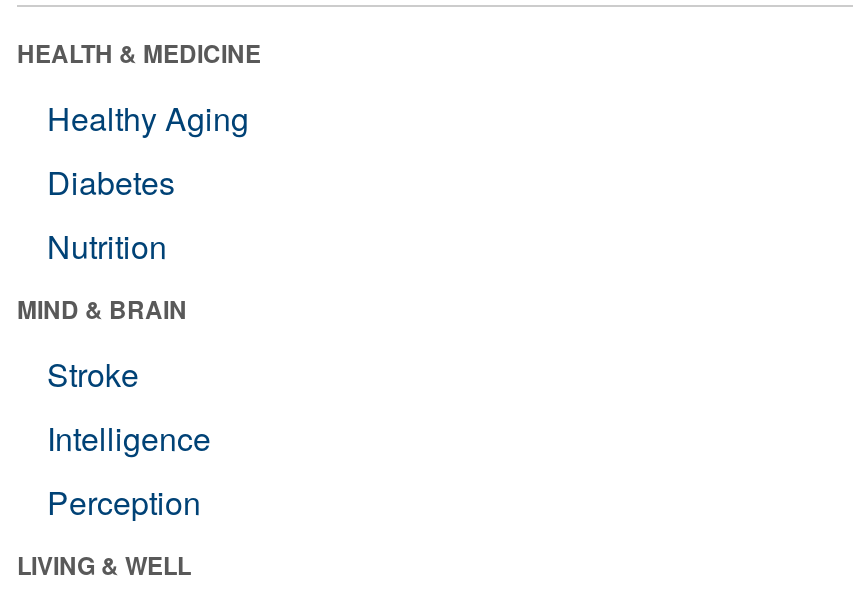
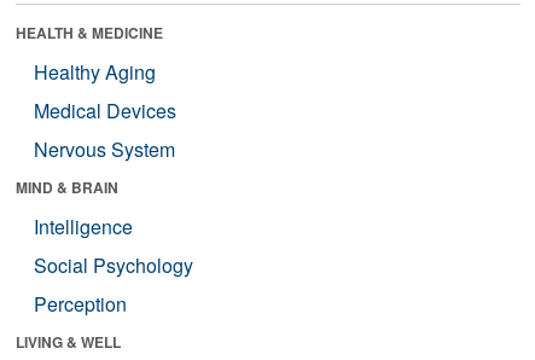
- Diabetes
- Nutrition
+ Medical Devices
+ Nervous System

- Stroke

moved up: Intelligence

+ Social Psychology
